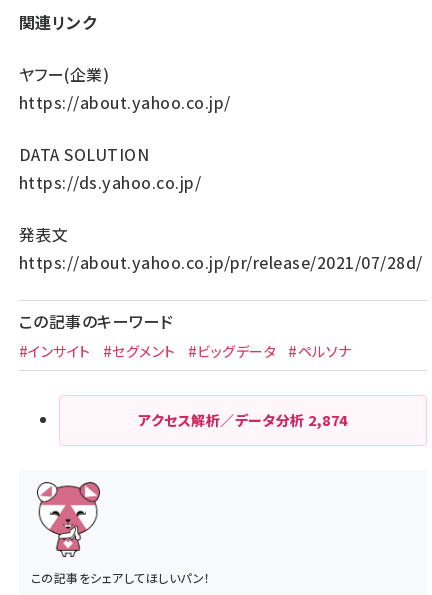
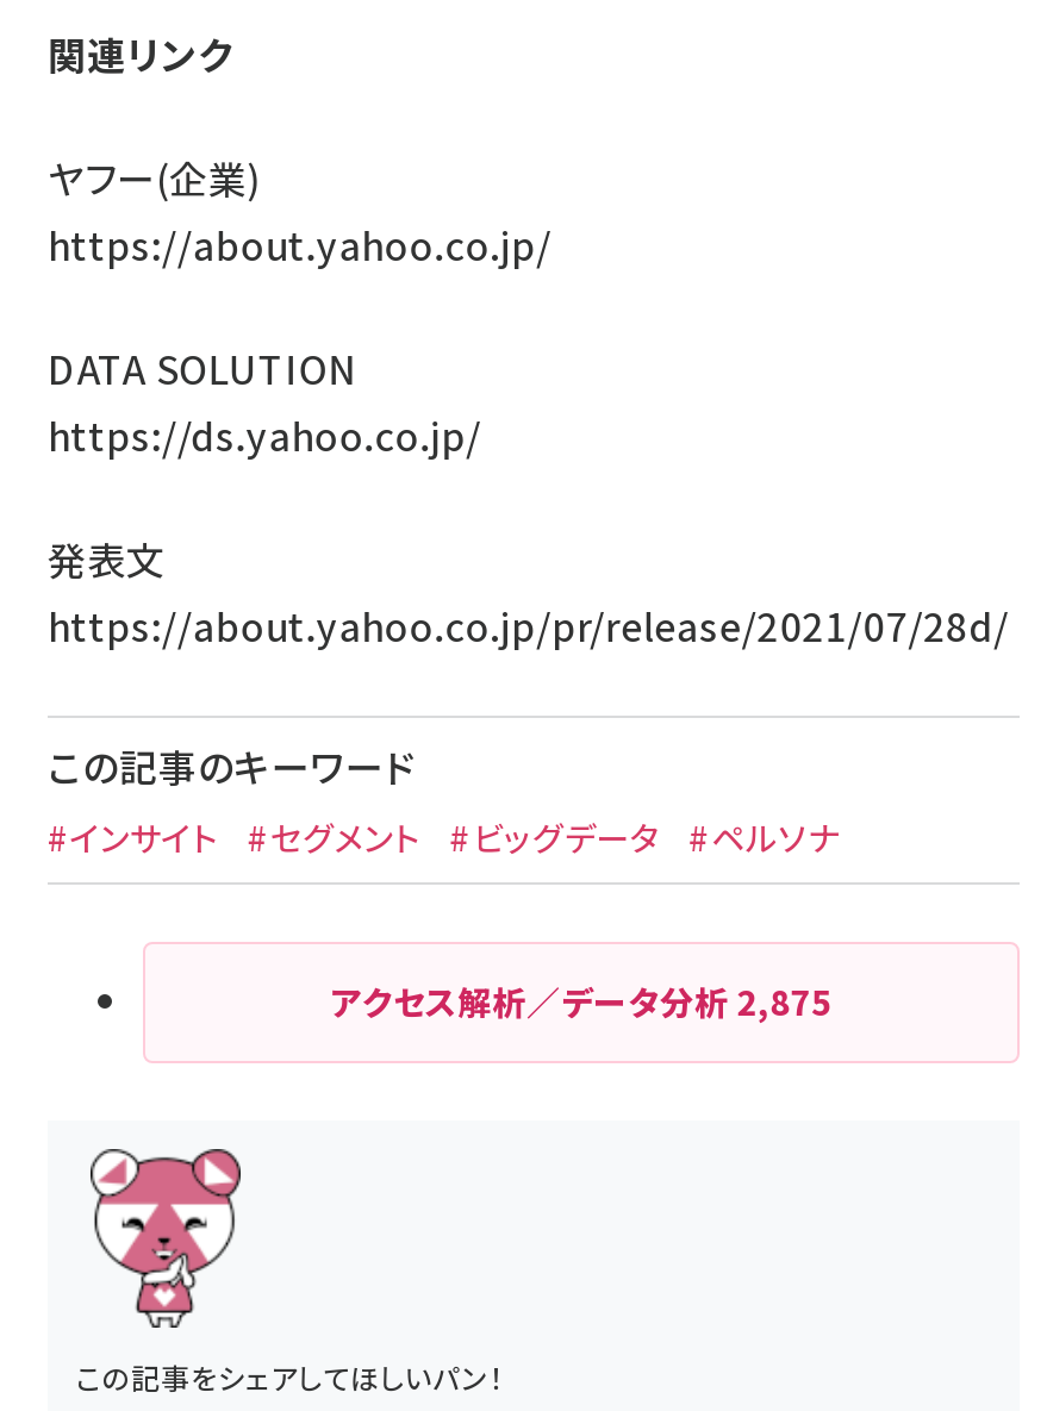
- アクセス解析／データ分析2,874
+ アクセス解析／データ分析2,875
